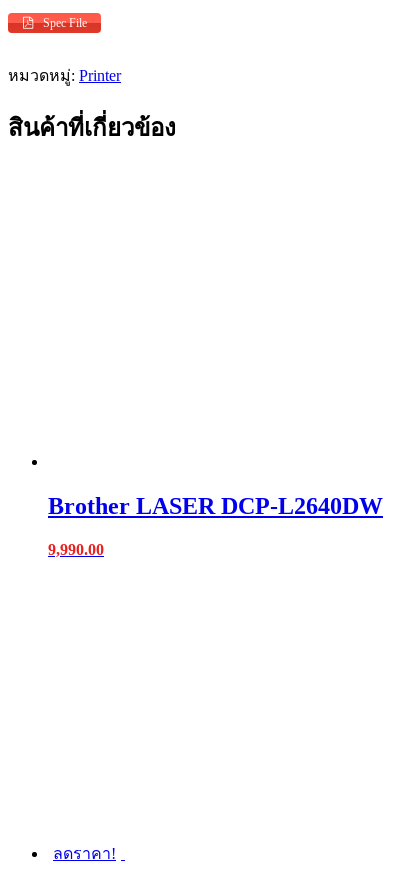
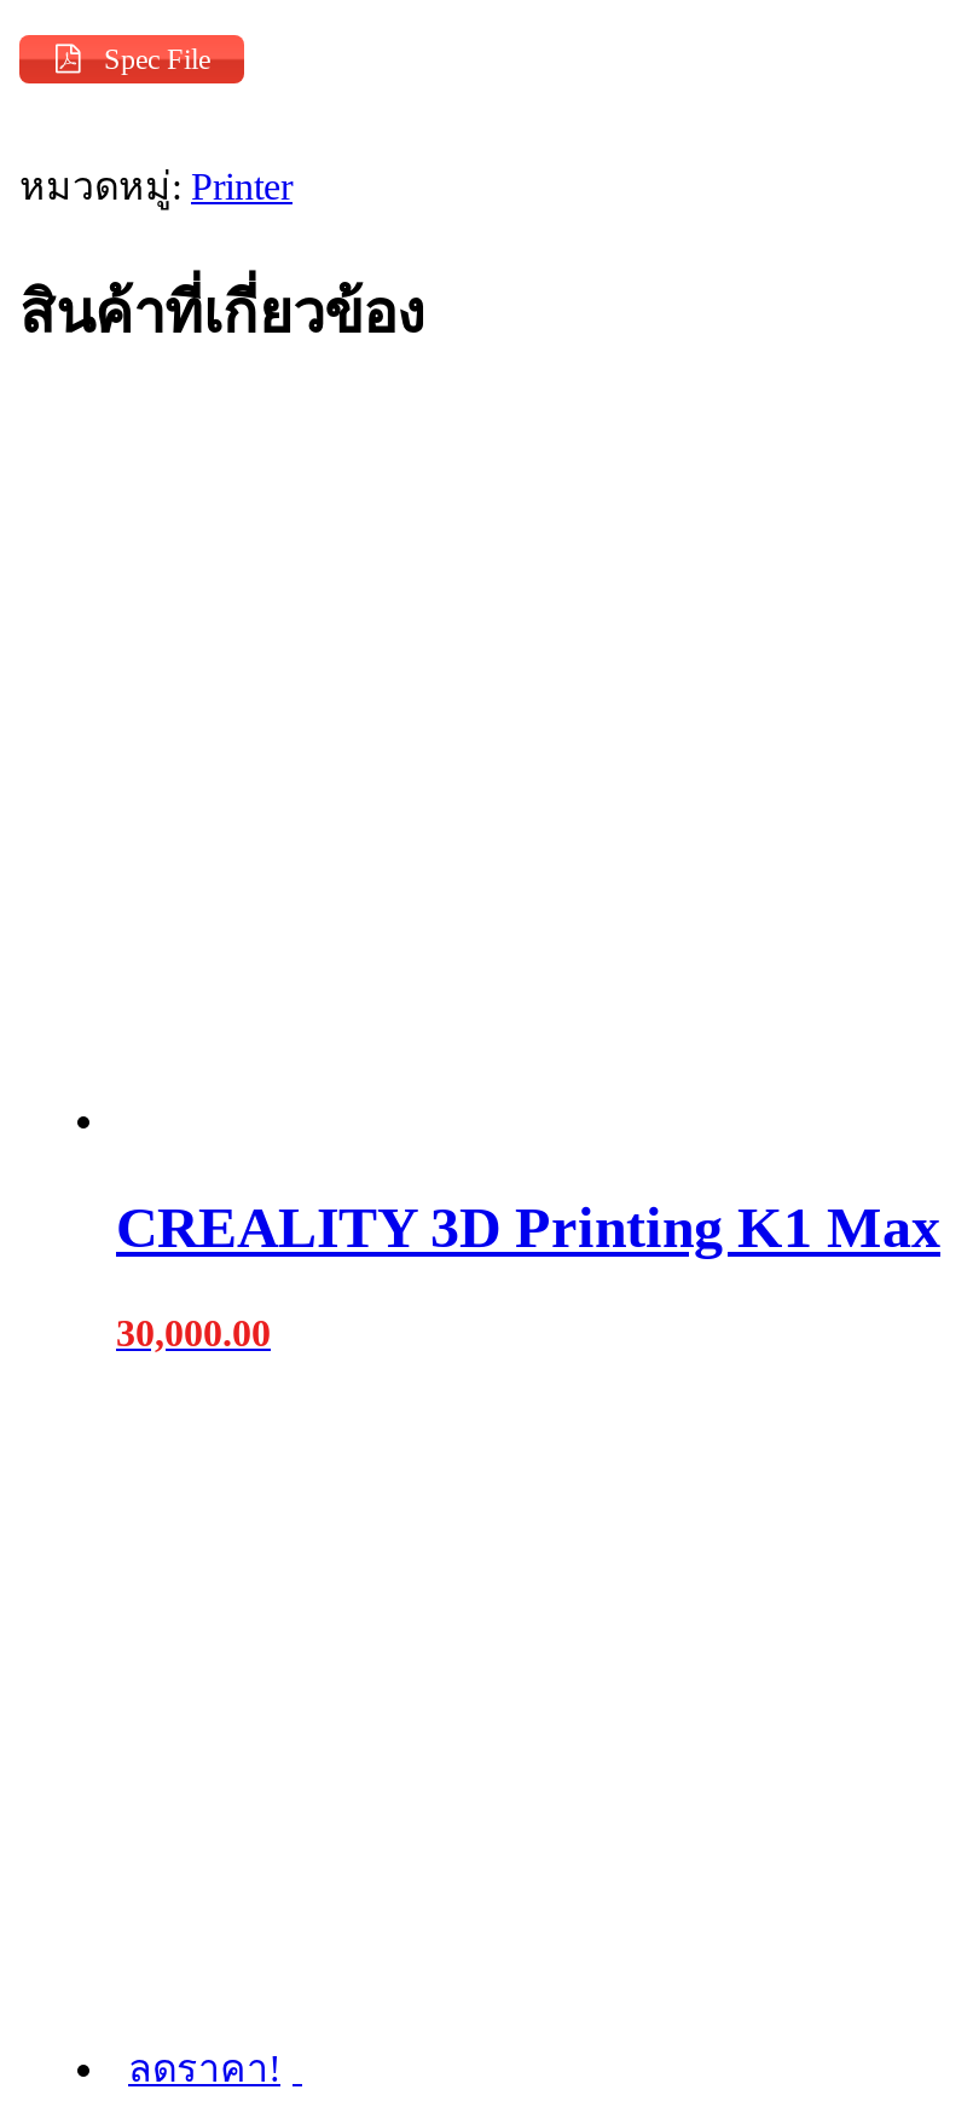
- Brother LASER DCP-L2640DW
+ CREALITY 3D Printing K1 Max

- 9,990.00
+ 30,000.00
